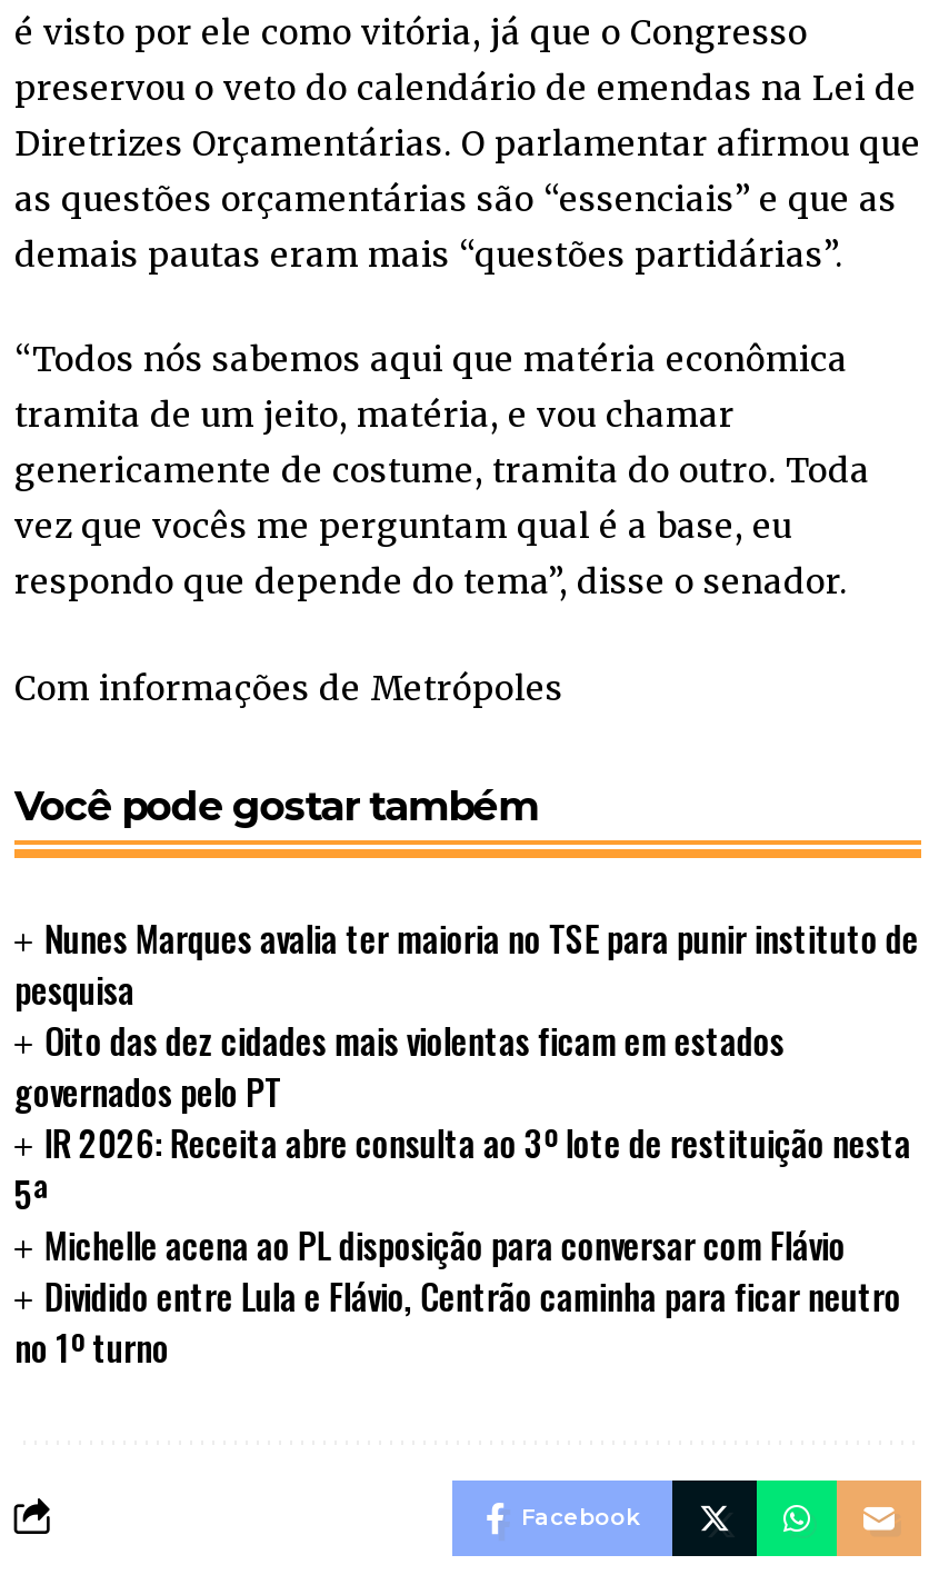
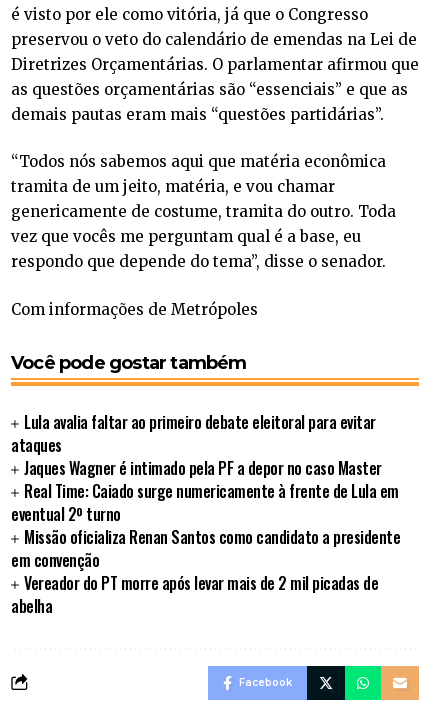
- Nunes Marques avalia ter maioria no TSE para punir instituto de
- pesquisa
- Oito das dez cidades mais violentas ficam em estados
- governados pelo PT
- IR 2026: Receita abre consulta ao 3º lote de restituição nesta
- 5ª
- Michelle acena ao PL disposição para conversar com Flávio
- Dividido entre Lula e Flávio, Centrão caminha para ficar neutro
- no 1º turno
+ Lula avalia faltar ao primeiro debate eleitoral para evitar
+ ataques
+ Jaques Wagner é intimado pela PF a depor no caso Master
+ Real Time: Caiado surge numericamente à frente de Lula em
+ eventual 2º turno
+ Missão oficializa Renan Santos como candidato a presidente
+ em convenção
+ Vereador do PT morre após levar mais de 2 mil picadas de
+ abelha
